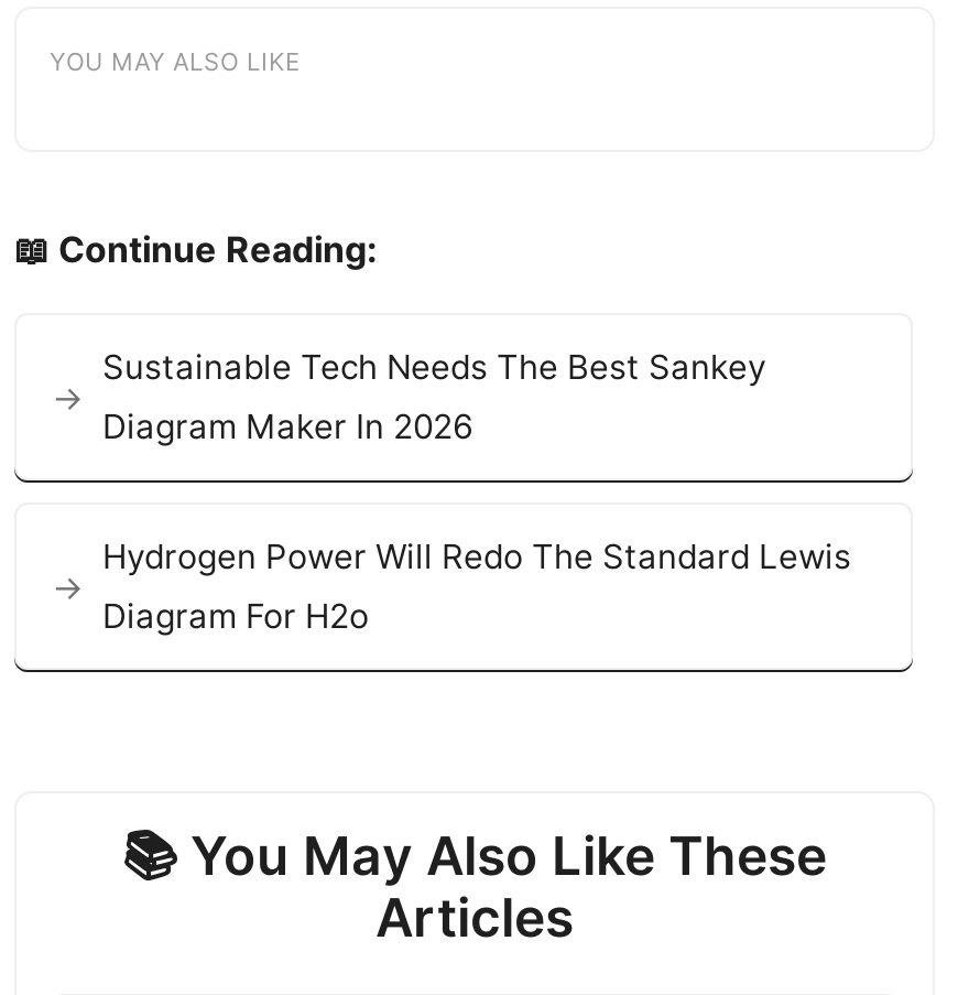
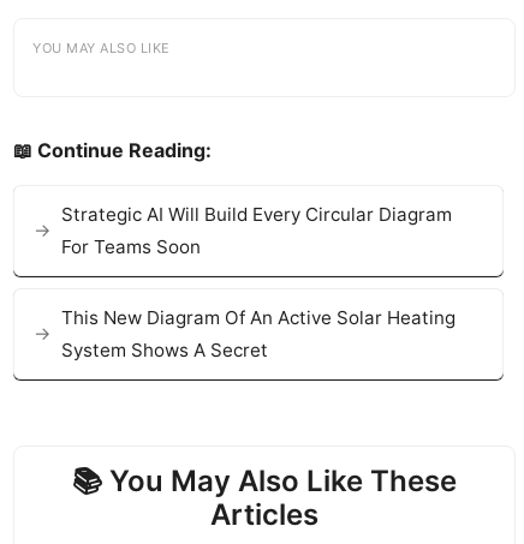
- Sustainable Tech Needs The Best Sankey
- Diagram Maker In 2026
+ Strategic AI Will Build Every Circular Diagram
+ For Teams Soon

- Hydrogen Power Will Redo The Standard Lewis
- Diagram For H2o
+ This New Diagram Of An Active Solar Heating
+ System Shows A Secret
